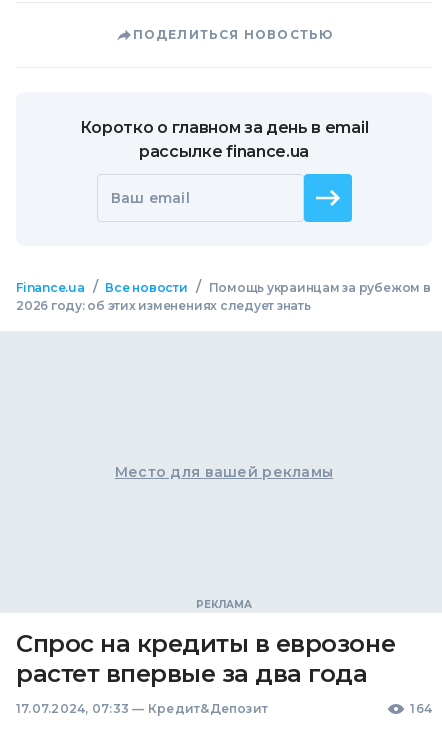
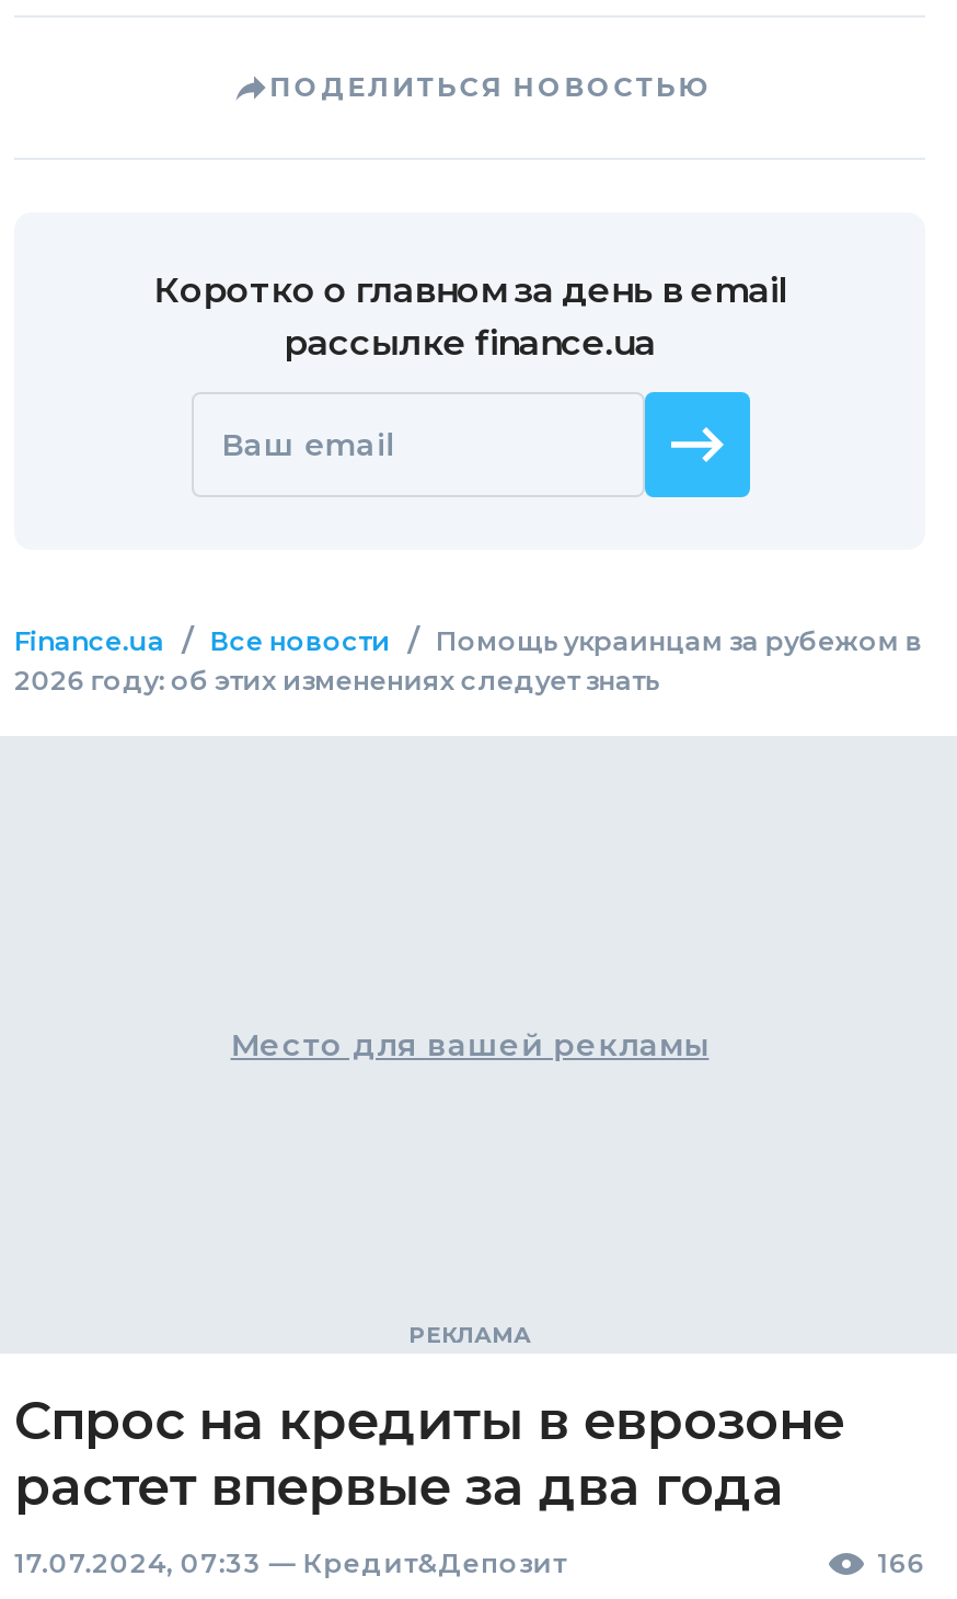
- 164
+ 166
